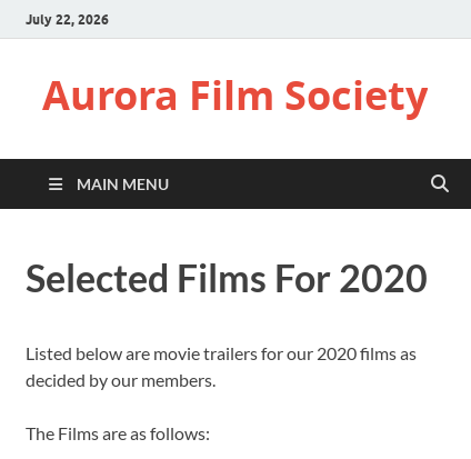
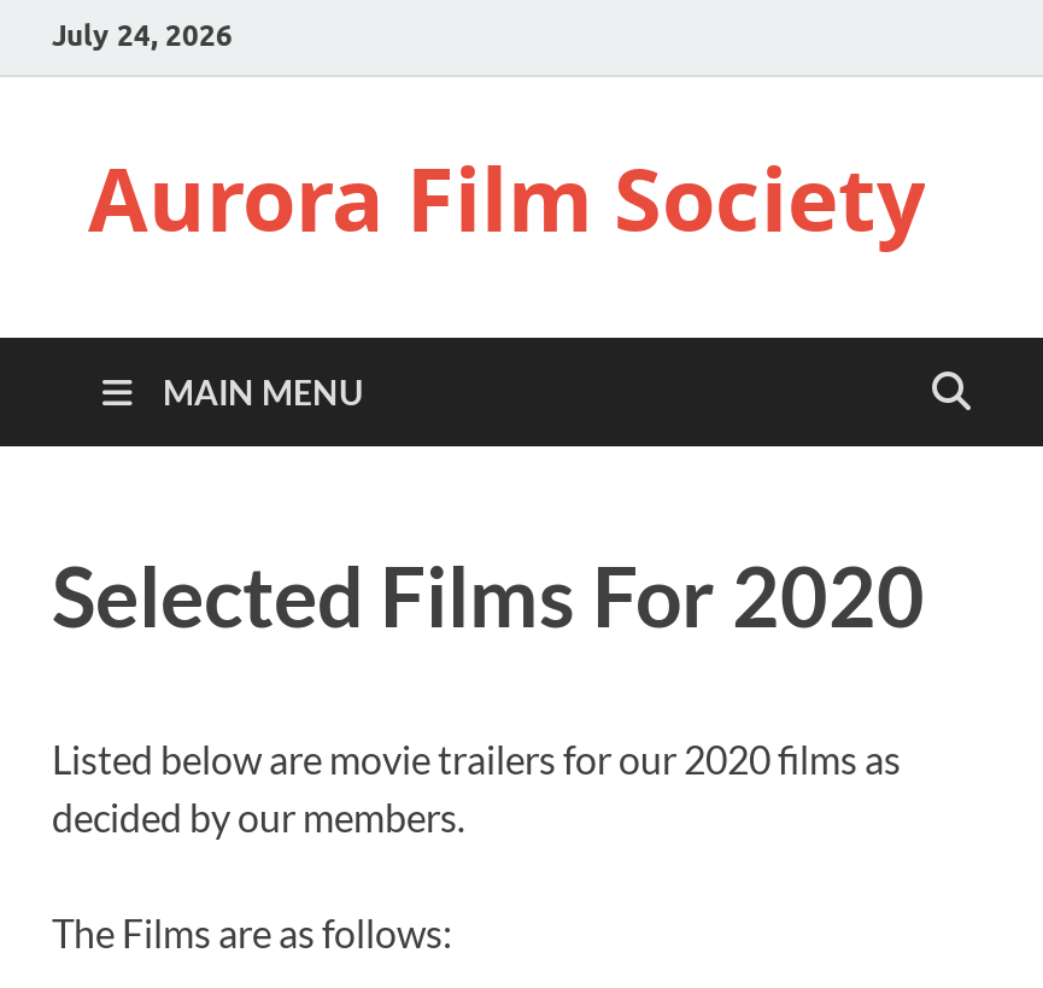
- July 22, 2026
+ July 24, 2026
